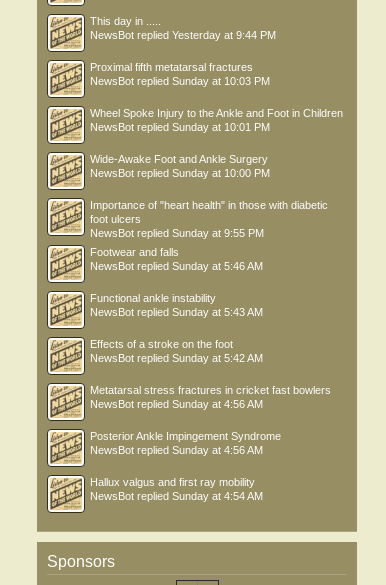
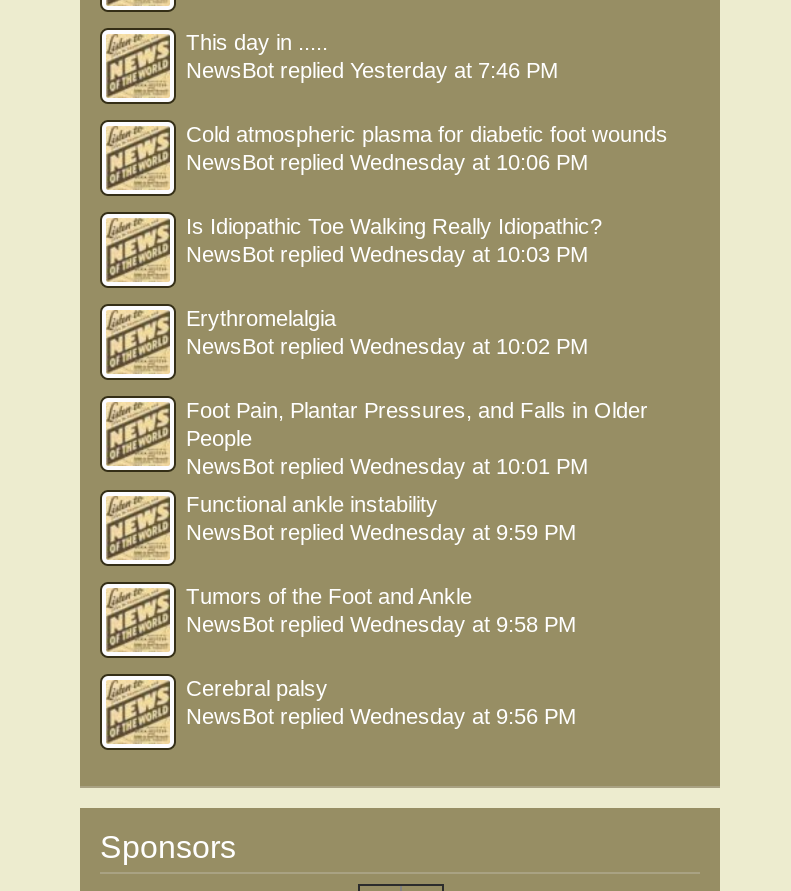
- NewsBot replied Yesterday at 9:44 PM
- Proximal fifth metatarsal fractures
- NewsBot replied Sunday at 10:03 PM
- Wheel Spoke Injury to the Ankle and Foot in Children
- NewsBot replied Sunday at 10:01 PM
- Wide-Awake Foot and Ankle Surgery
- NewsBot replied Sunday at 10:00 PM
- Importance of "heart health" in those with diabetic
- foot ulcers
- NewsBot replied Sunday at 9:55 PM
- Footwear and falls
- NewsBot replied Sunday at 5:46 AM
+ NewsBot replied Yesterday at 7:46 PM
+ Cold atmospheric plasma for diabetic foot wounds
+ NewsBot replied Wednesday at 10:06 PM
+ Is Idiopathic Toe Walking Really Idiopathic?
+ NewsBot replied Wednesday at 10:03 PM
+ Erythromelalgia
+ NewsBot replied Wednesday at 10:02 PM
+ Foot Pain, Plantar Pressures, and Falls in Older
+ People
+ NewsBot replied Wednesday at 10:01 PM

- NewsBot replied Sunday at 5:43 AM
- Effects of a stroke on the foot
- NewsBot replied Sunday at 5:42 AM
- Metatarsal stress fractures in cricket fast bowlers
- NewsBot replied Sunday at 4:56 AM
- Posterior Ankle Impingement Syndrome
- NewsBot replied Sunday at 4:56 AM
- Hallux valgus and first ray mobility
- NewsBot replied Sunday at 4:54 AM
+ NewsBot replied Wednesday at 9:59 PM
+ Tumors of the Foot and Ankle
+ NewsBot replied Wednesday at 9:58 PM
+ Cerebral palsy
+ NewsBot replied Wednesday at 9:56 PM
